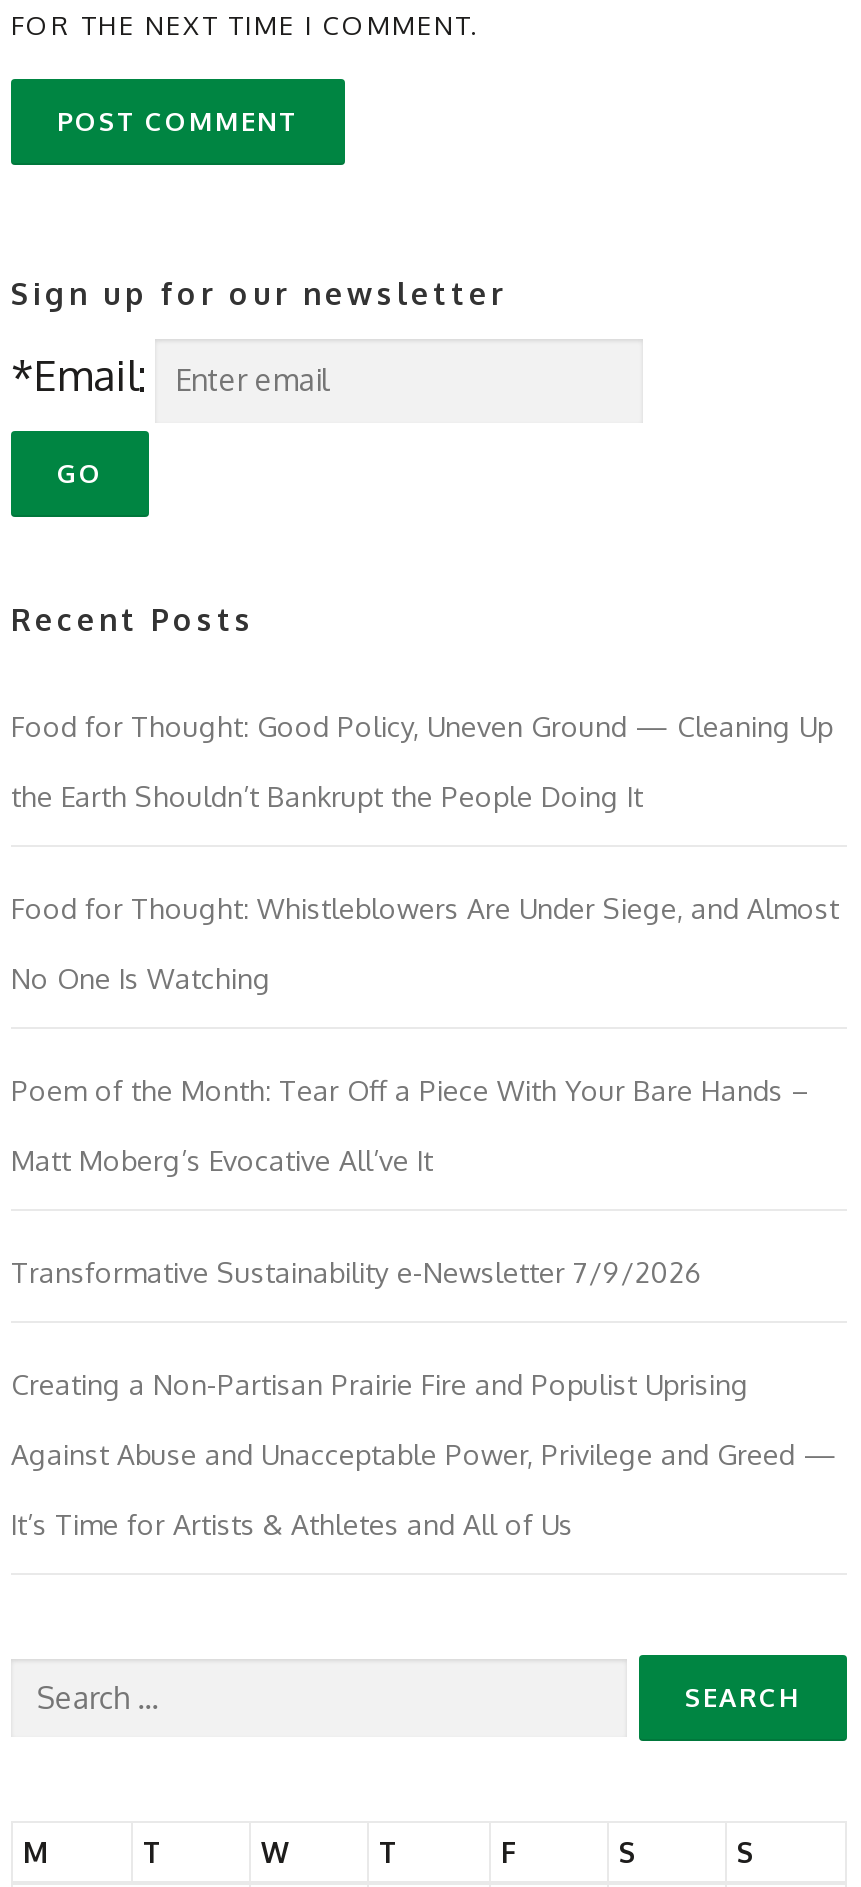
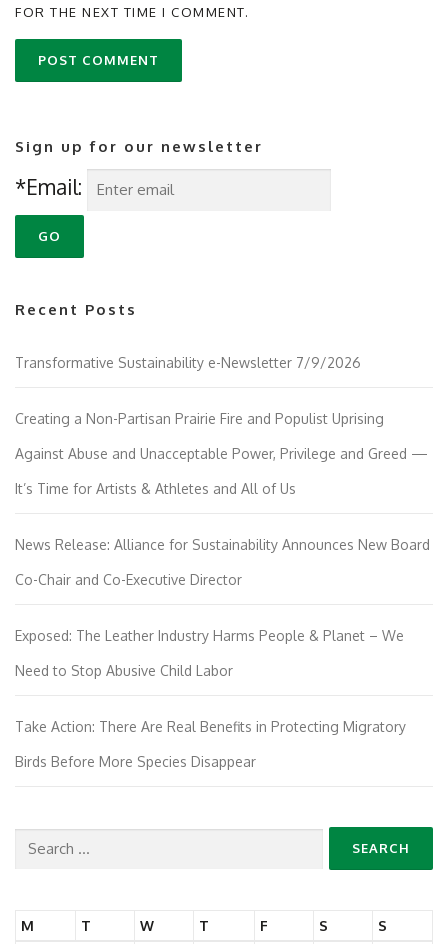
- Food for Thought: Good Policy, Uneven Ground — Cleaning Up
- the Earth Shouldn’t Bankrupt the People Doing It
- Food for Thought: Whistleblowers Are Under Siege, and Almost
- No One Is Watching
- Poem of the Month: Tear Off a Piece With Your Bare Hands –
- Matt Moberg’s Evocative All’ve It

moved up: Transformative Sustainability e-Newsletter 7/9/2026 | Creating a Non-Partisan Prairie Fire and Populist Uprising | Against Abuse and Unacceptable Power, Privilege and Greed — | It’s Time for Artists & Athletes and All of Us

+ News Release: Alliance for Sustainability Announces New Board
+ Co-Chair and Co-Executive Director
+ Exposed: The Leather Industry Harms People & Planet – We
+ Need to Stop Abusive Child Labor
+ Take Action: There Are Real Benefits in Protecting Migratory
+ Birds Before More Species Disappear
